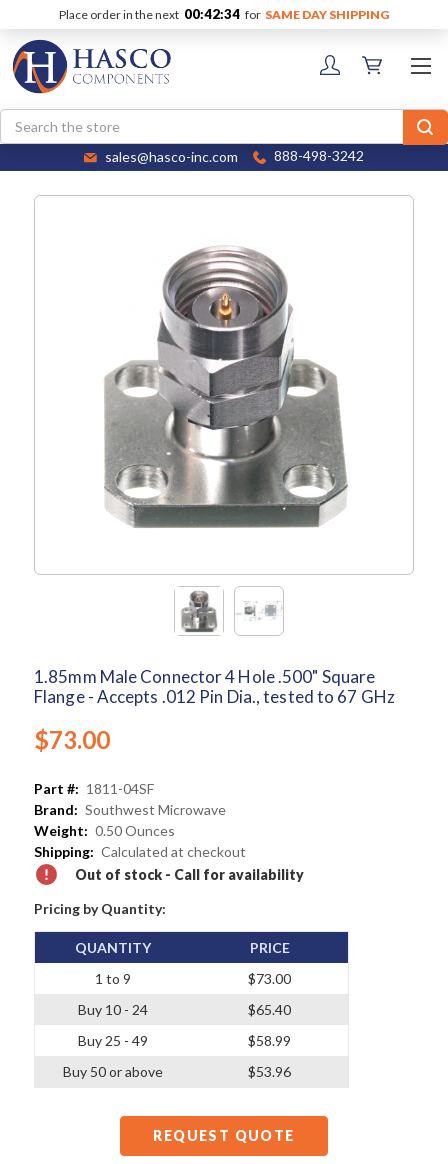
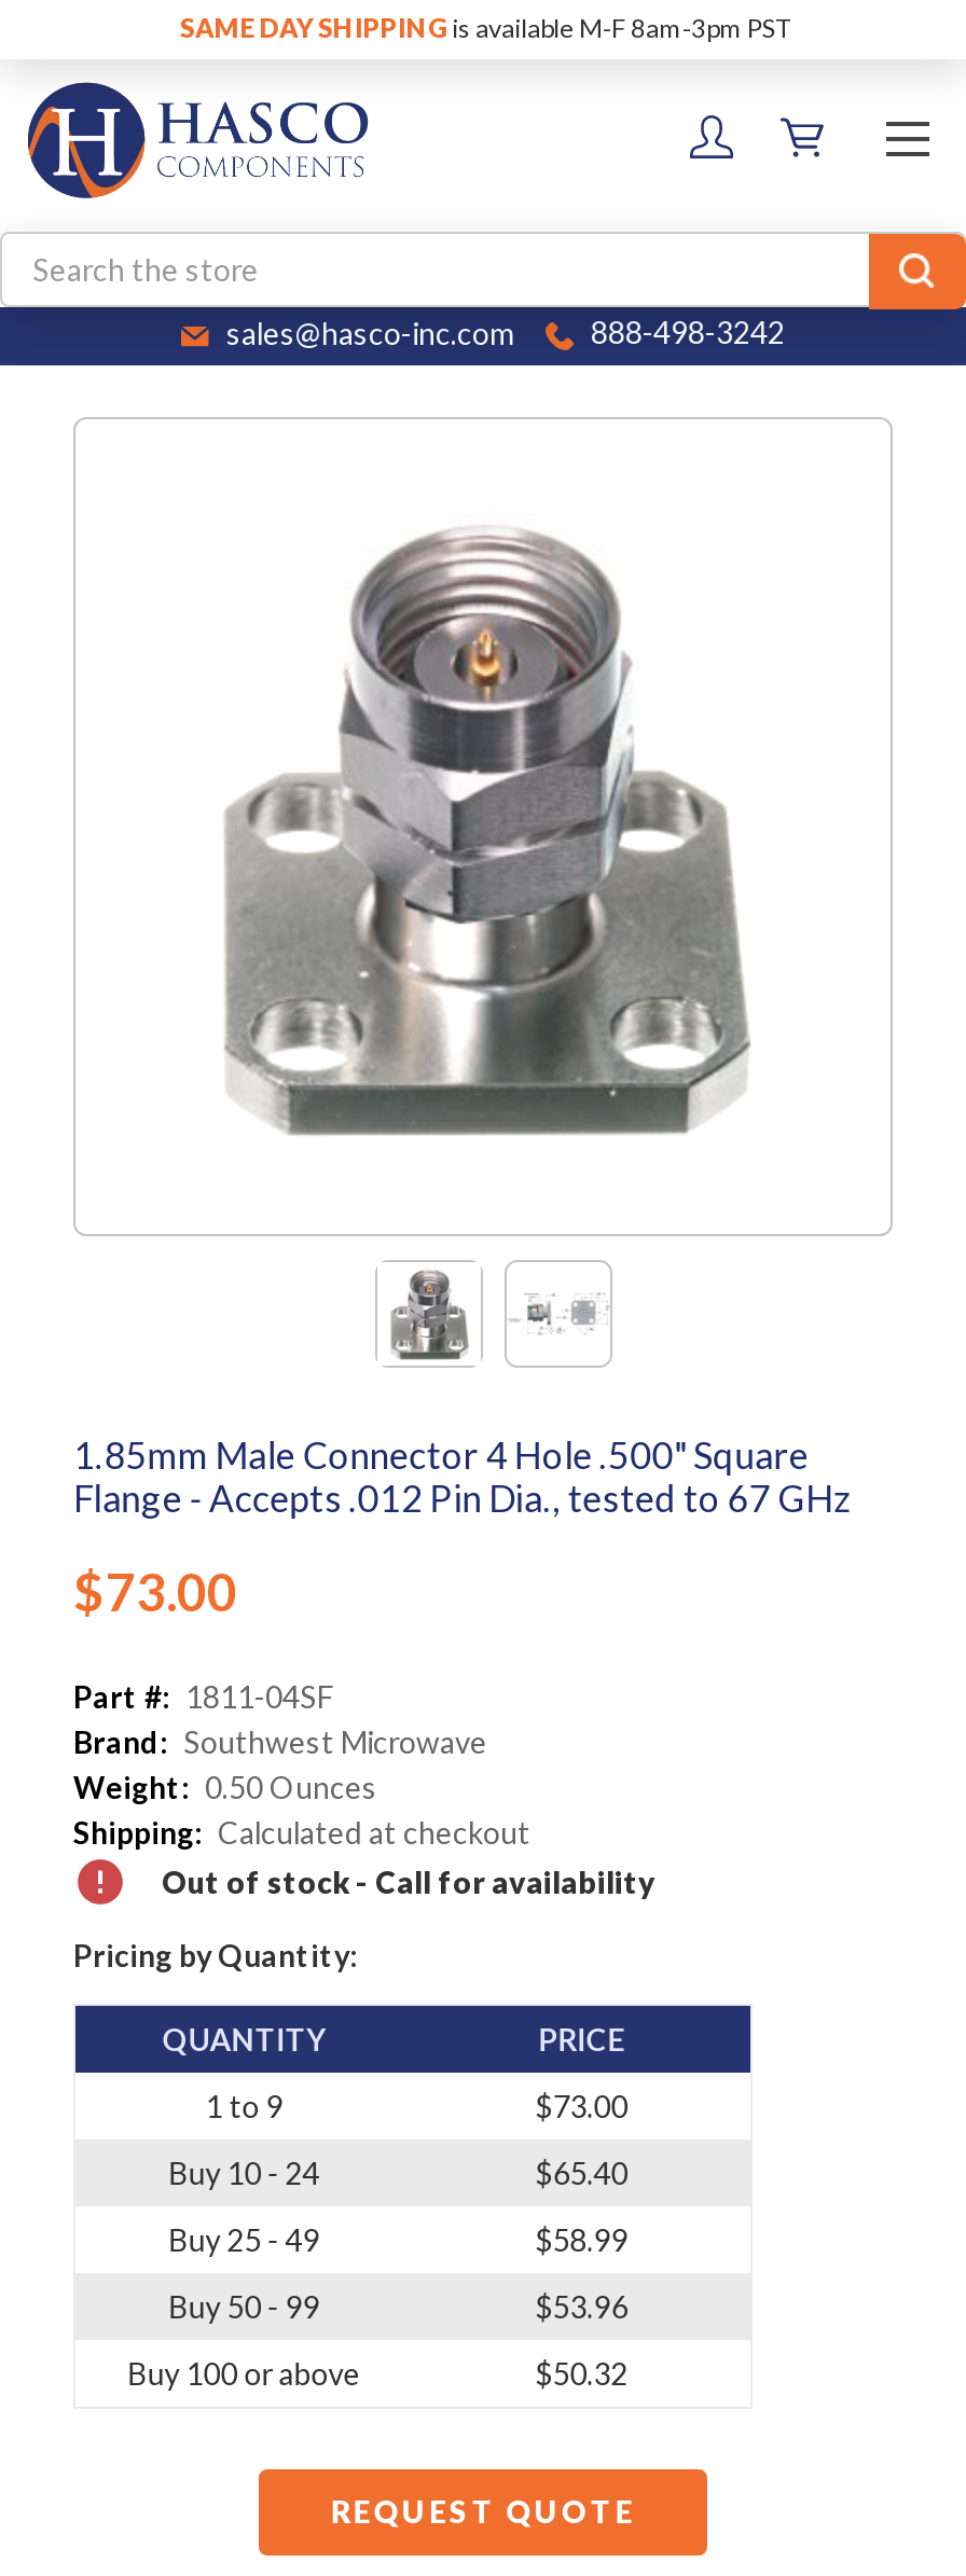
- Place order in the next 00:42:34 for SAME DAY SHIPPING
+ SAME DAY SHIPPING is available M-F 8am-3pm PST

- Buy 50 or above
+ Buy 50 - 99
+ Buy 100 or above

+ $50.32
